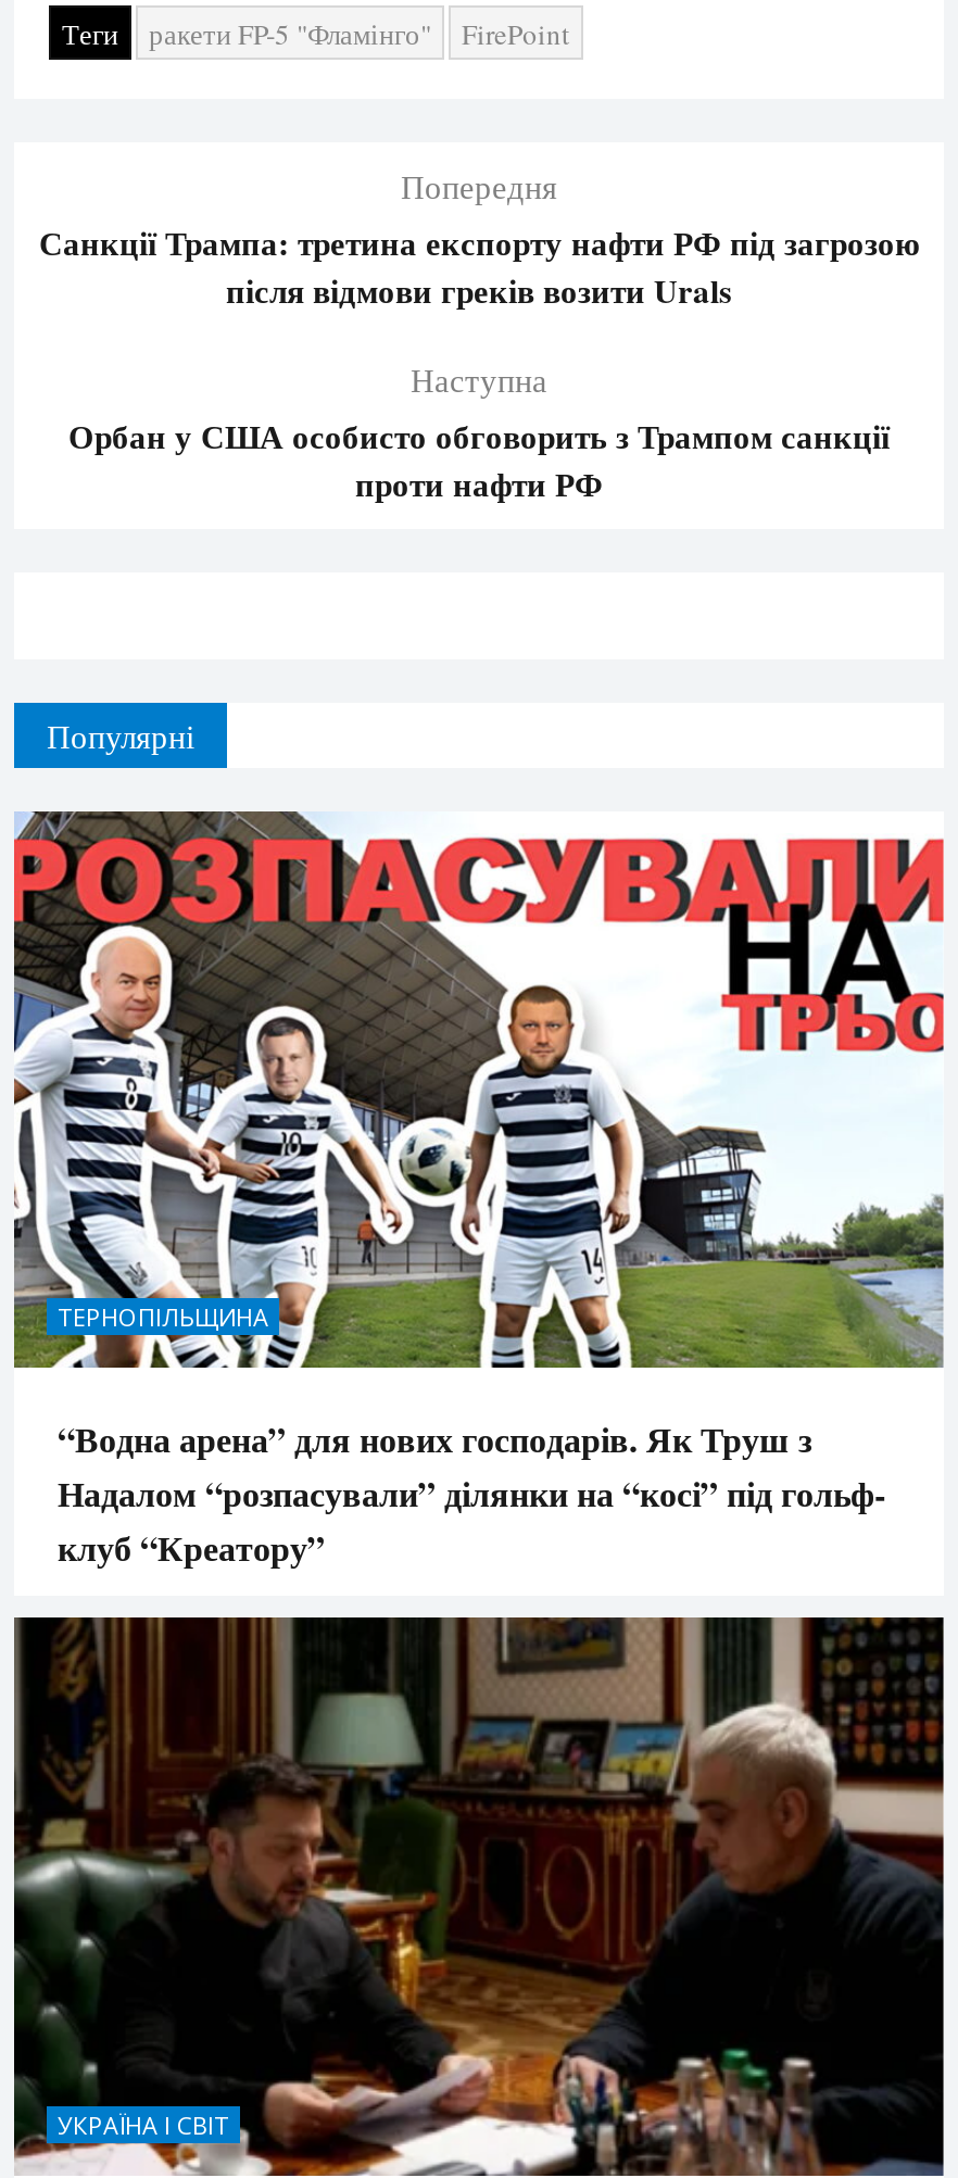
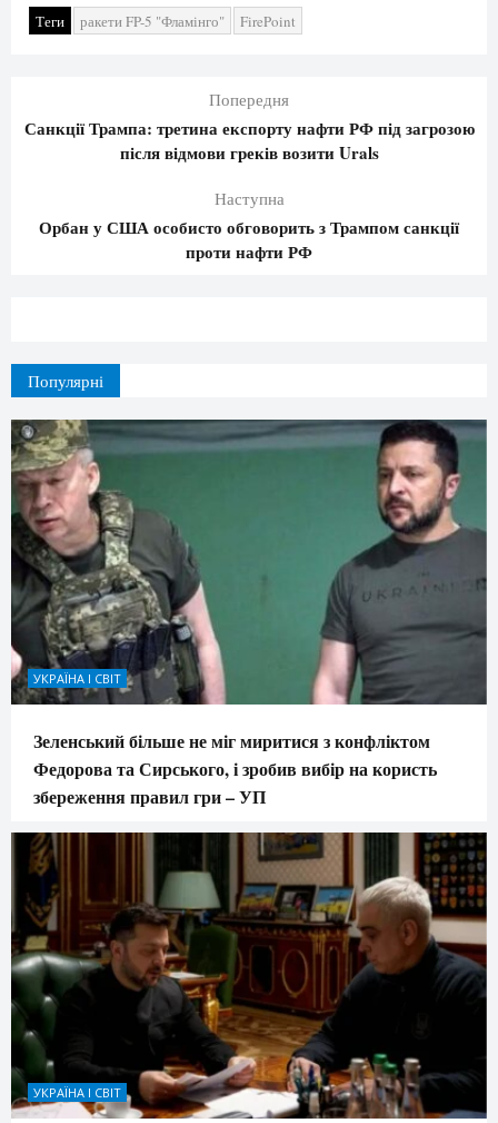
- [image]
- ТЕРНОПІЛЬЩИНА
+ [image]
+ УКРАЇНА І СВІТ

- “Водна арена” для нових господарів. Як Труш з
- Надалом “розпасували” ділянки на “косі” під гольф-
- клуб “Креатору”
+ Зеленський більше не міг миритися з конфліктом
+ Федорова та Сирського, і зробив вибір на користь
+ збереження правил гри – УП
